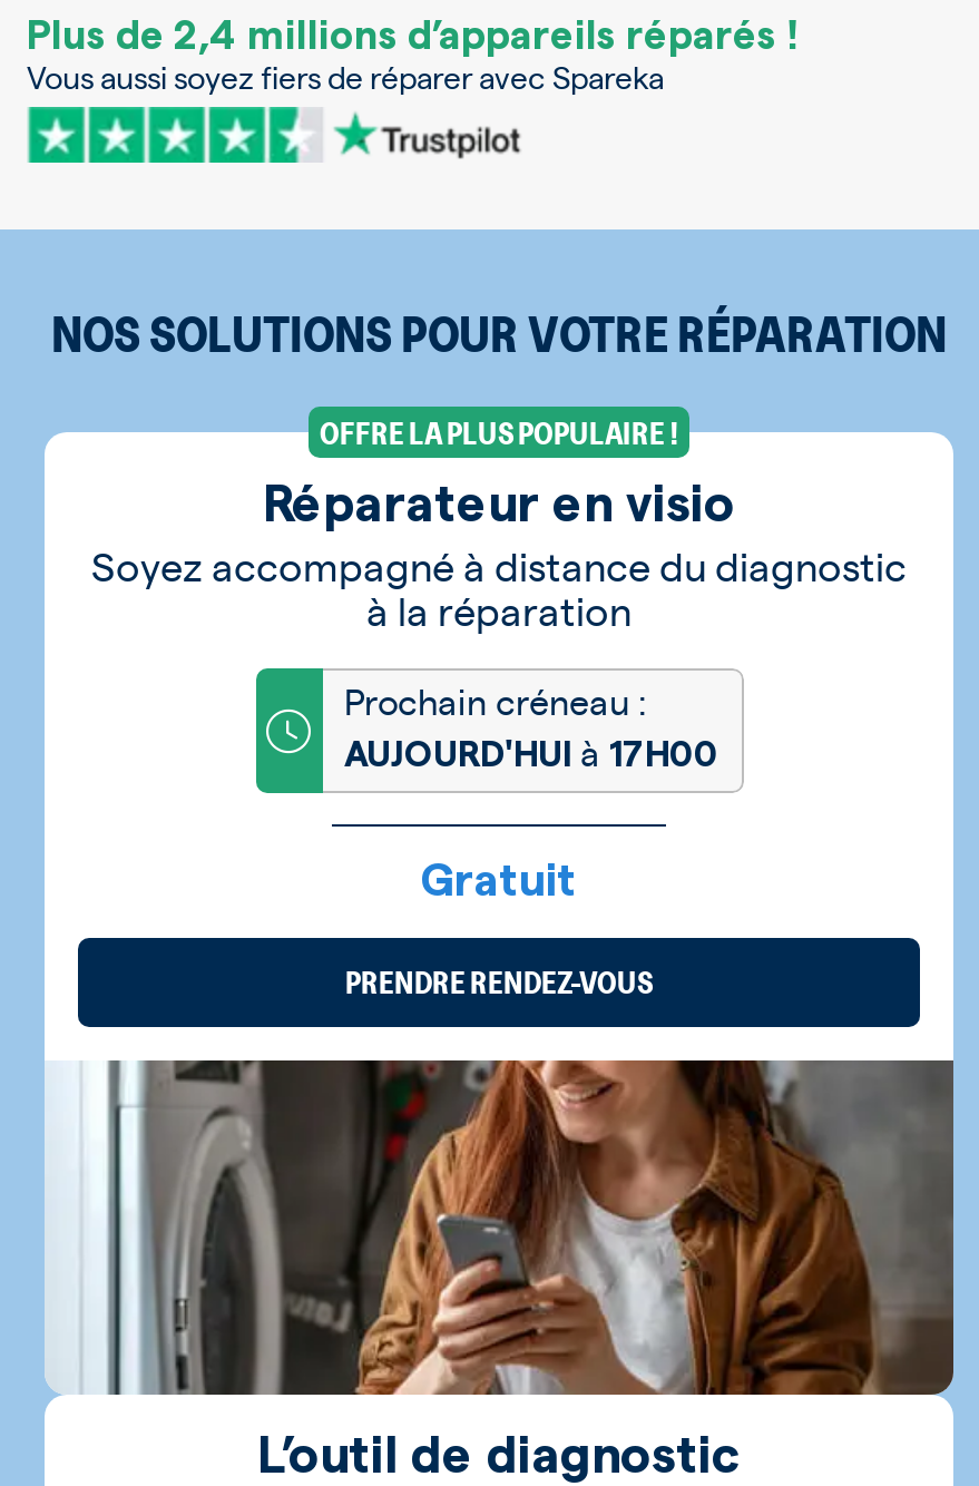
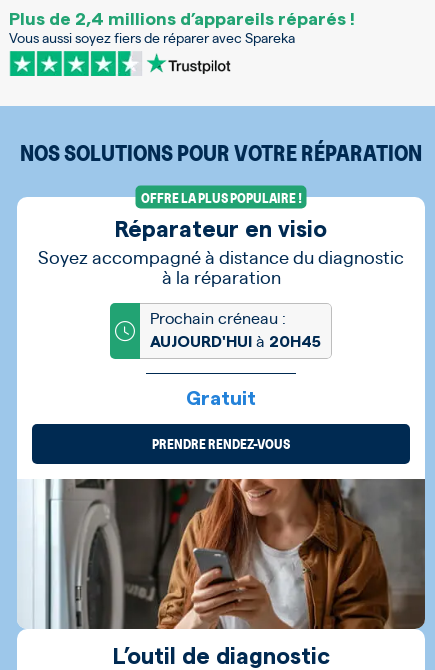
- AUJOURD'HUI à 17H00
+ AUJOURD'HUI à 20H45
